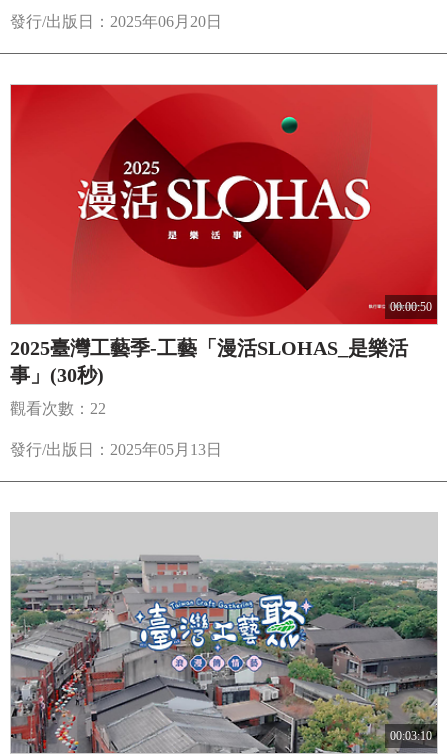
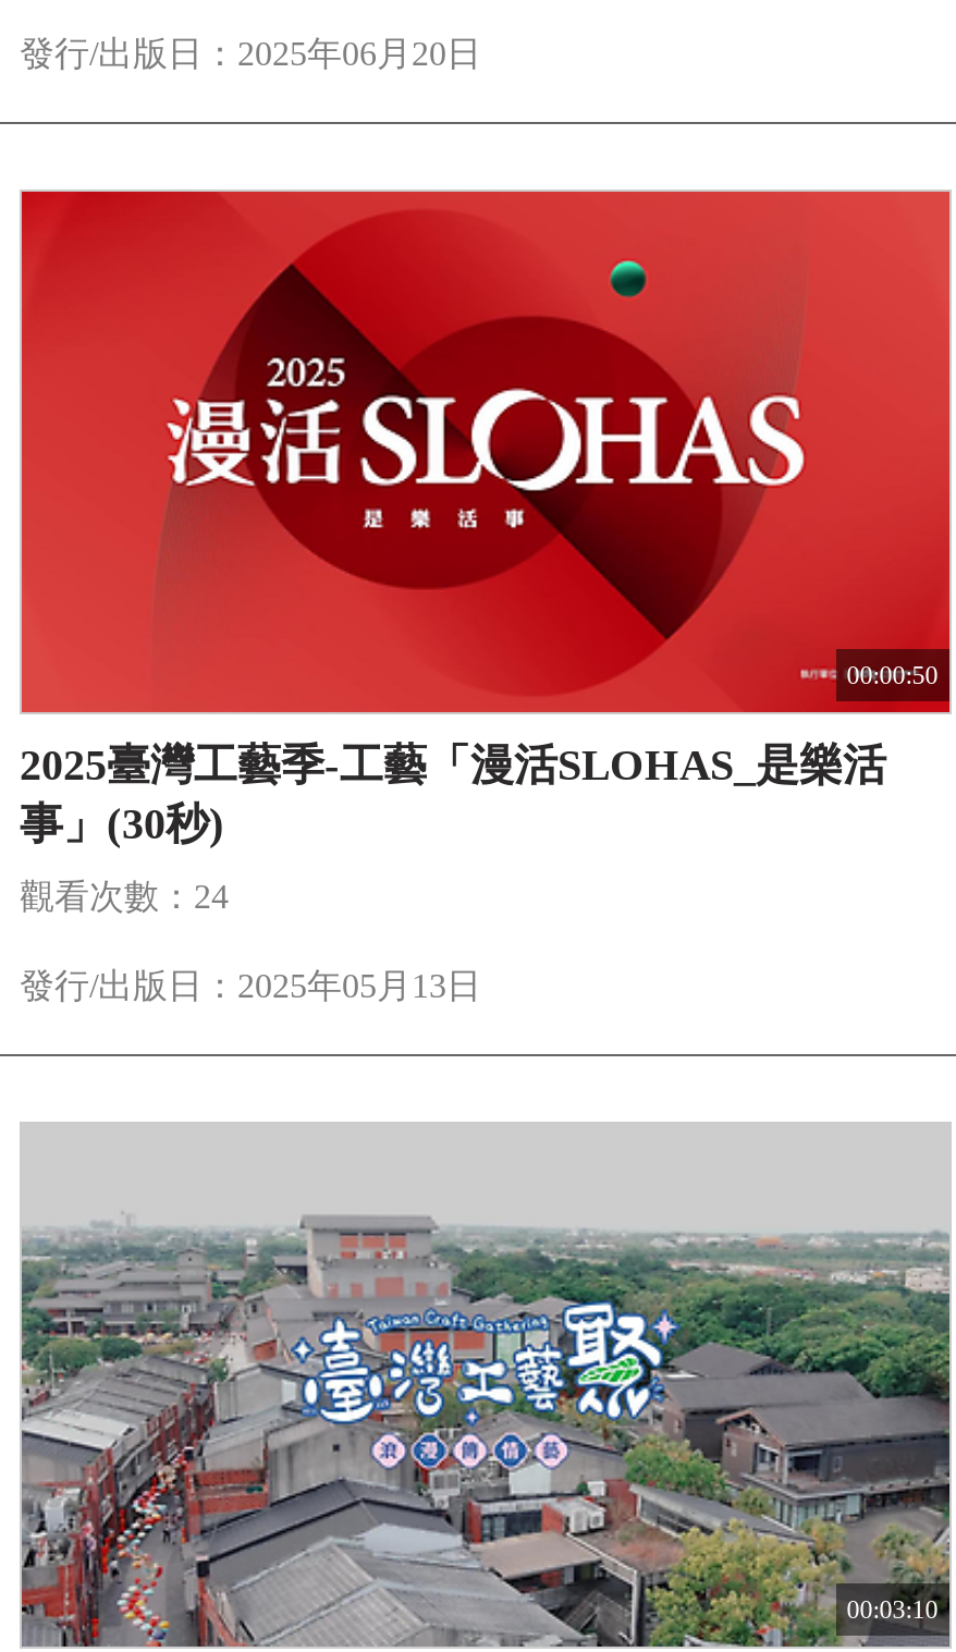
- 觀看次數：22
+ 觀看次數：24
